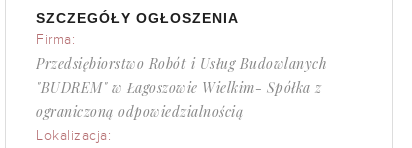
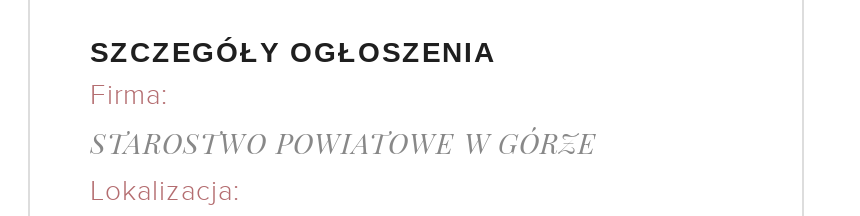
- Przedsiębiorstwo Robót i Usług Budowlanych
- "BUDREM" w Łagoszowie Wielkim- Spółka z
- ograniczoną odpowiedzialnością
+ STAROSTWO POWIATOWE W GÓRZE
